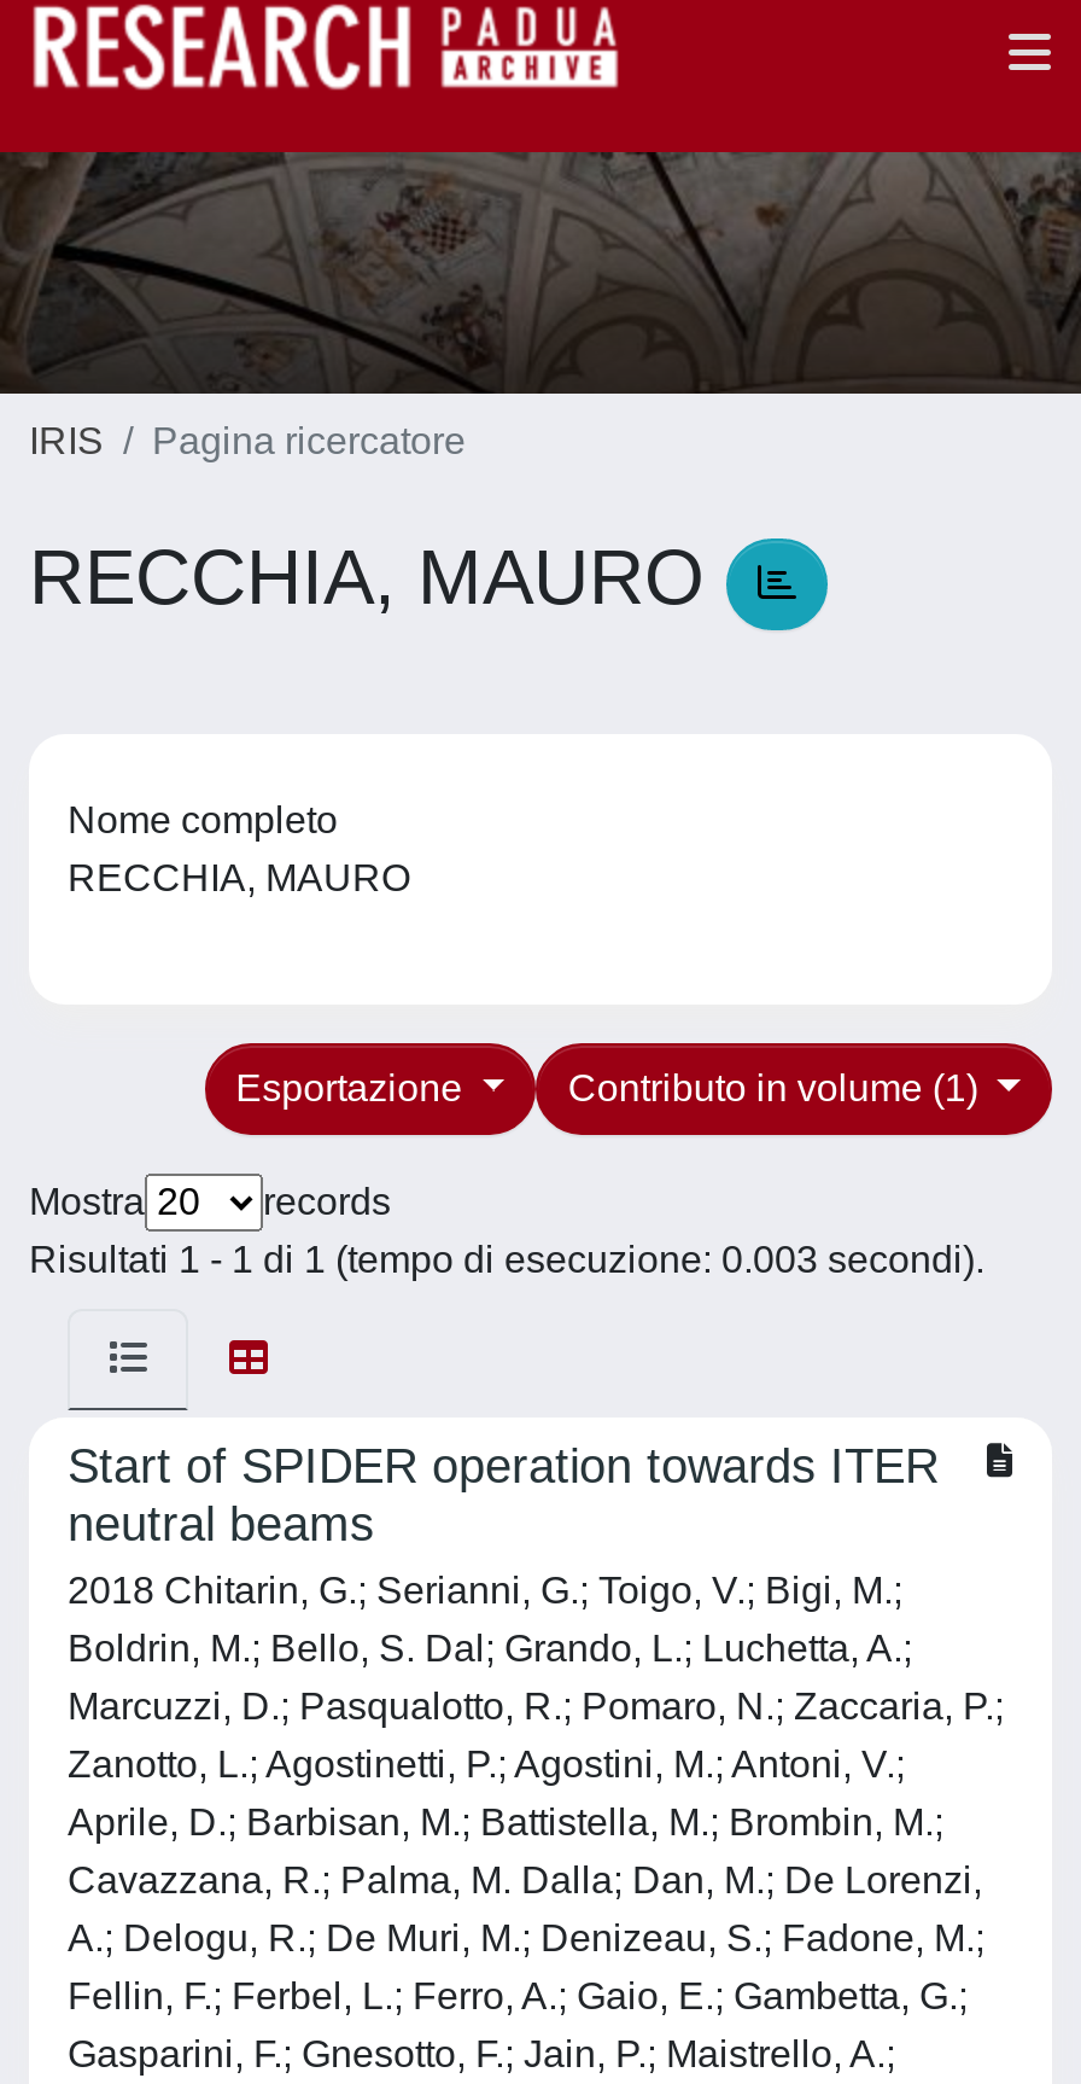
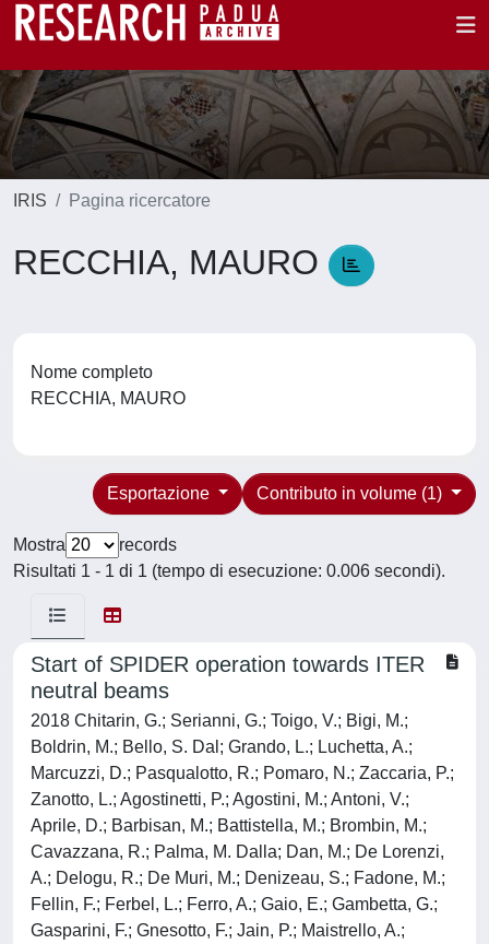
- Risultati 1 - 1 di 1 (tempo di esecuzione: 0.003 secondi).
+ Risultati 1 - 1 di 1 (tempo di esecuzione: 0.006 secondi).
